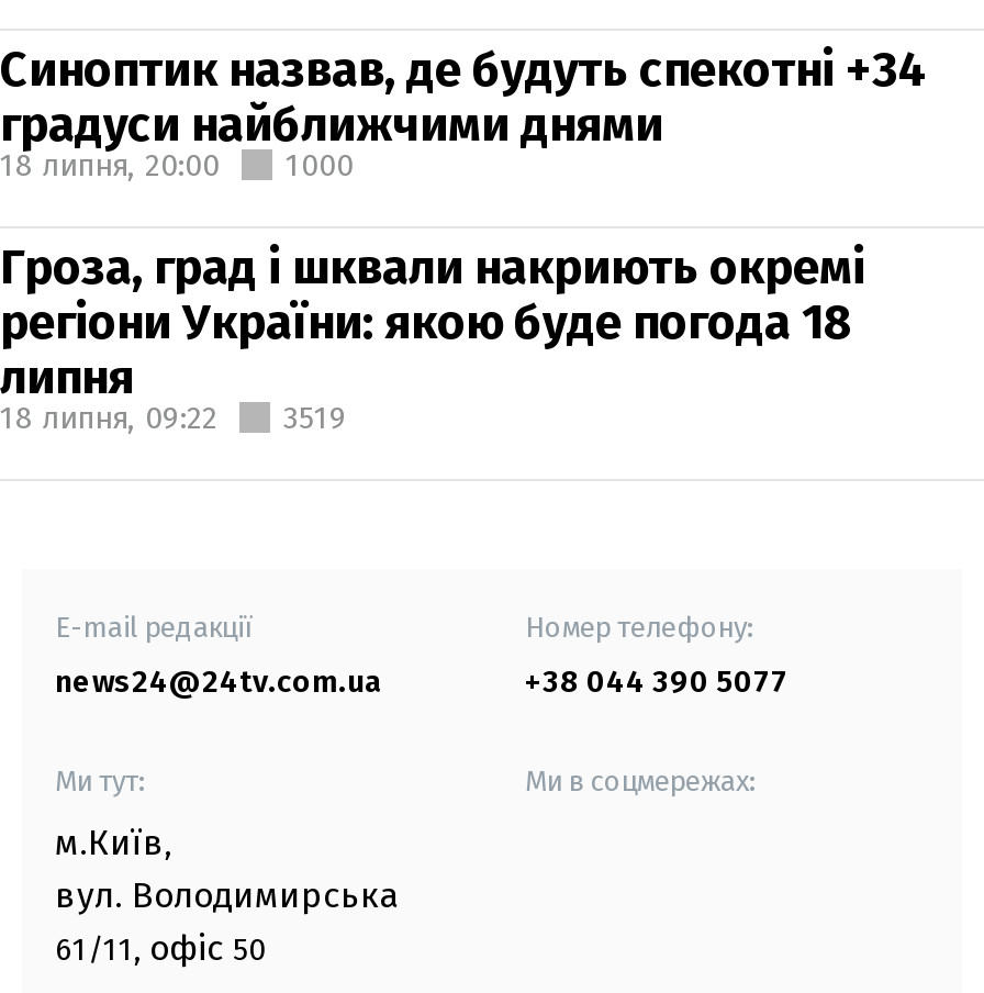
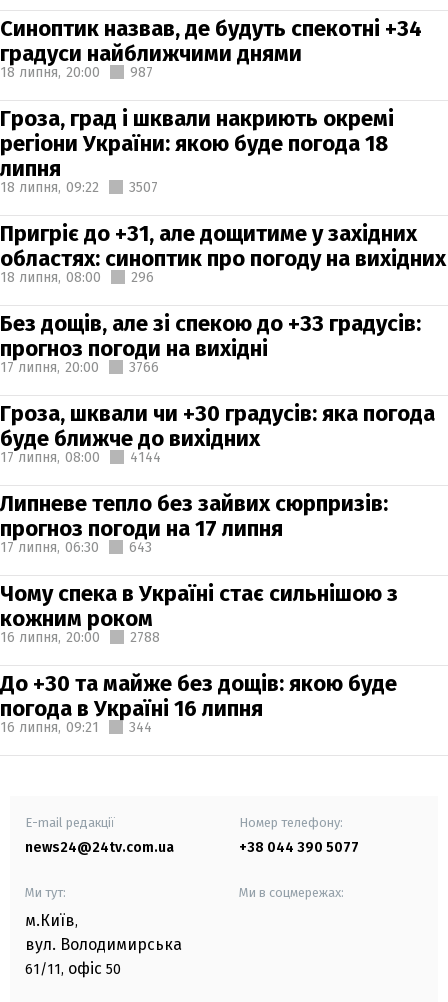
- 18 липня, 20:00 1000
+ 18 липня, 20:00 987

- 3519
+ 3507
+ Пригріє до +31, але дощитиме у західних
+ областях: синоптик про погоду на вихідних
+ 18 липня, 08:00
+ 296
+ Без дощів, але зі спекою до +33 градусів:
+ прогноз погоди на вихідні
+ 17 липня, 20:00
+ 3766
+ Гроза, шквали чи +30 градусів: яка погода
+ буде ближче до вихідних
+ 17 липня, 08:00
+ 4144
+ Липневе тепло без зайвих сюрпризів:
+ прогноз погоди на 17 липня
+ 17 липня, 06:30
+ 643
+ Чому спека в Україні стає сильнішою з
+ кожним роком
+ 16 липня, 20:00
+ 2788
+ До +30 та майже без дощів: якою буде
+ погода в Україні 16 липня
+ 16 липня, 09:21
+ 344
